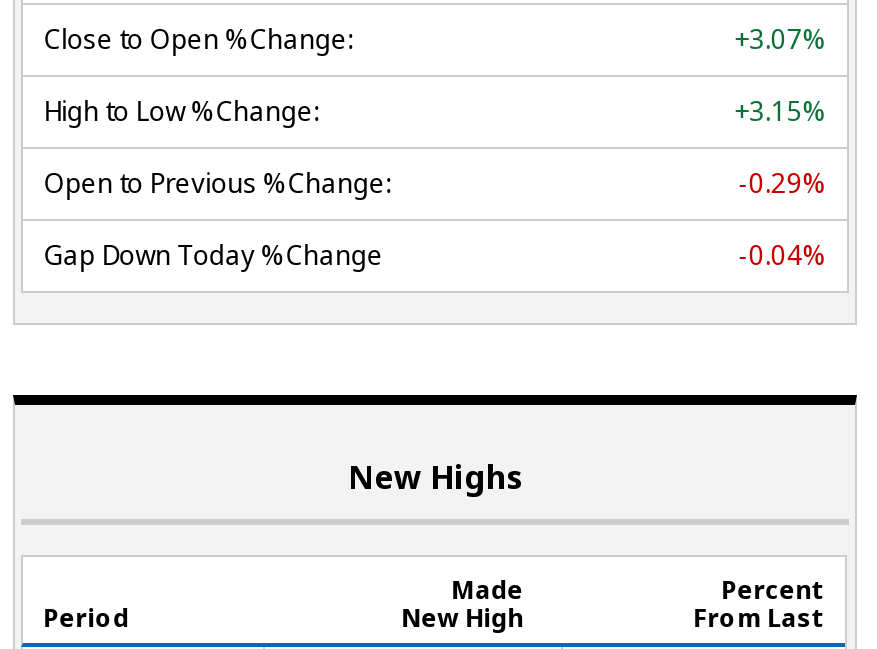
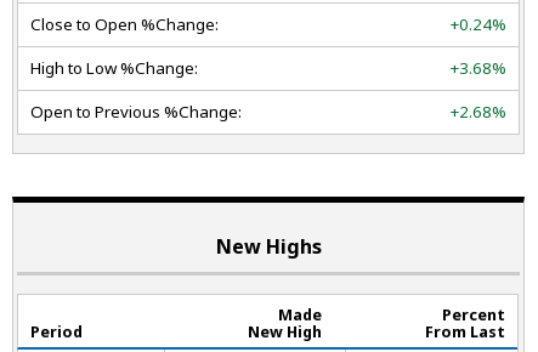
- +3.07%
+ +0.24%

- +3.15%
+ +3.68%

- -0.29%
- Gap Down Today %Change
- -0.04%
+ +2.68%
